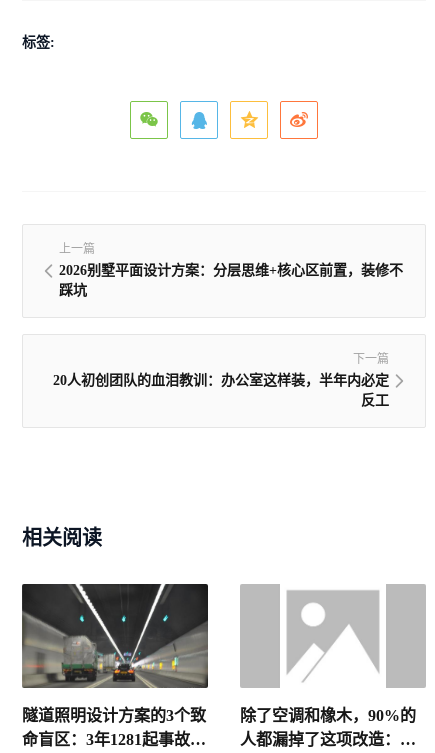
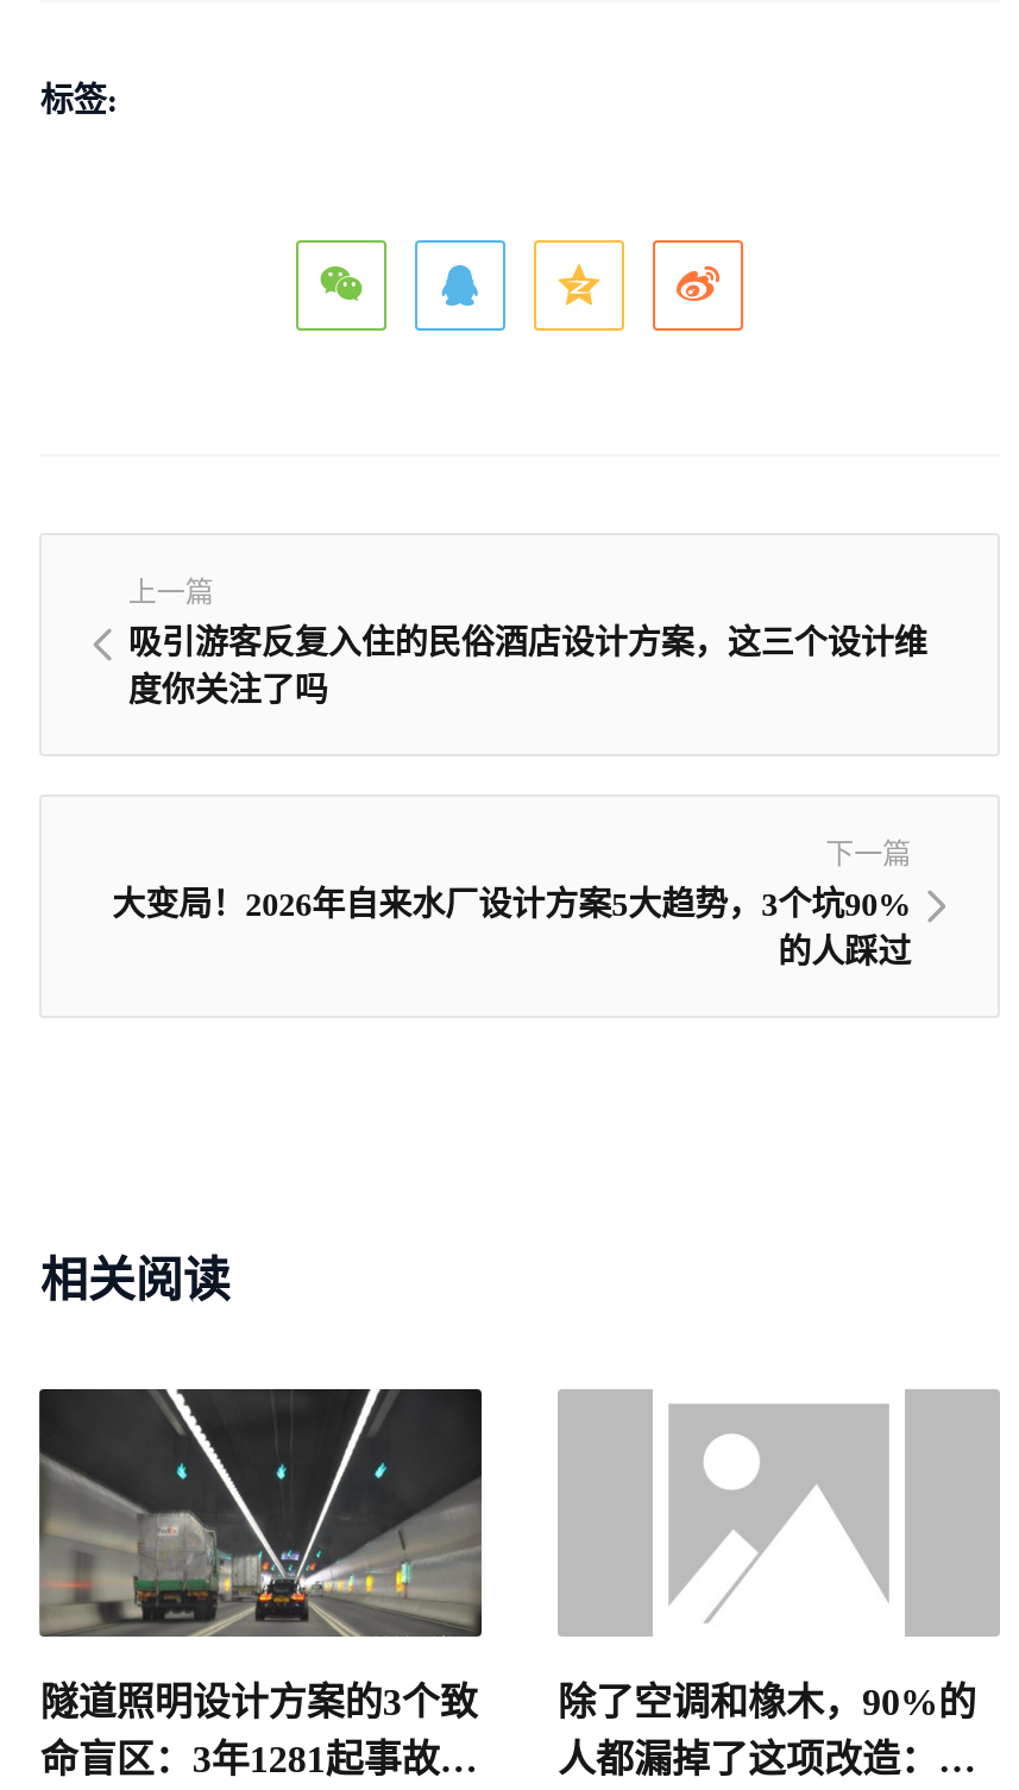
- 2026别墅平面设计方案：分层思维+核心区前置，装修不
- 踩坑
+ 吸引游客反复入住的民俗酒店设计方案，这三个设计维
+ 度你关注了吗

- 20人初创团队的血泪教训：办公室这样装，半年内必定
- 反工
+ 大变局！2026年自来水厂设计方案5大趋势，3个坑90%
+ 的人踩过
